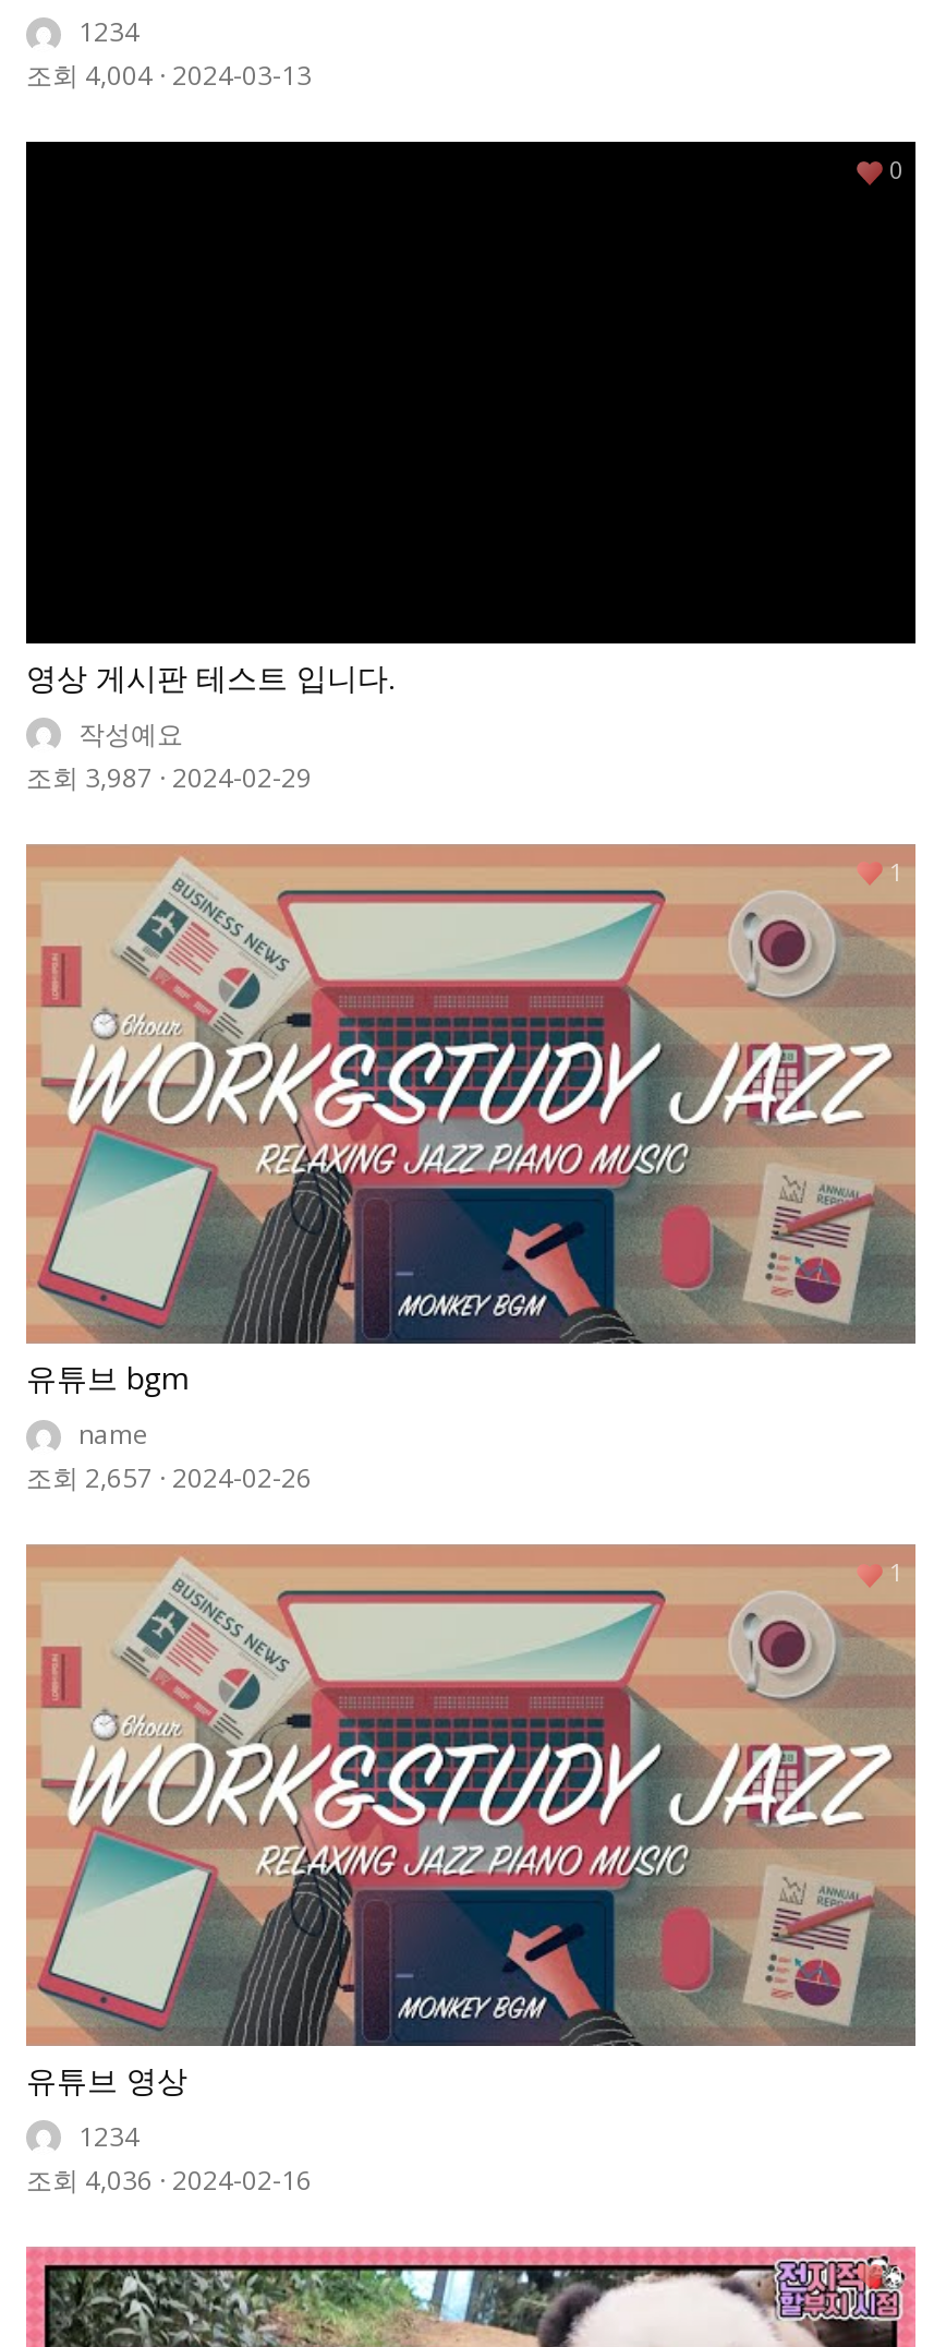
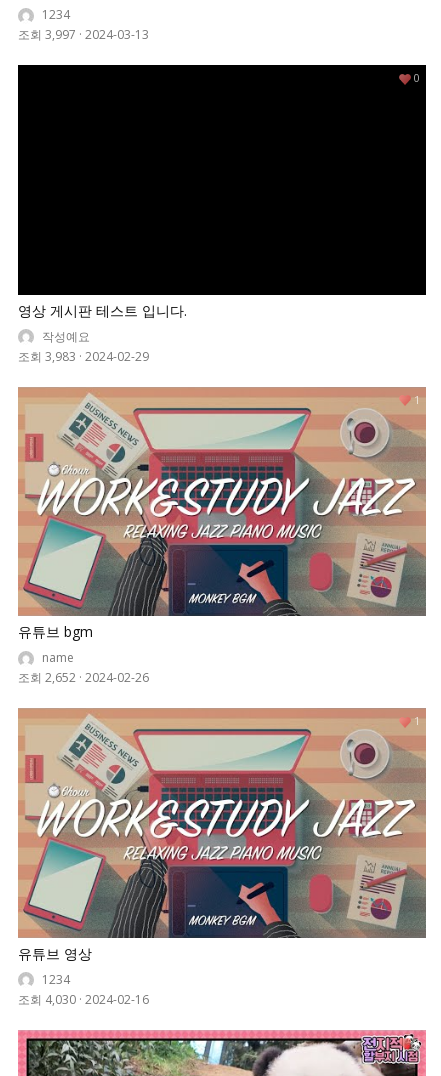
- 조회 4,004 · 2024-03-13
+ 조회 3,997 · 2024-03-13

- 조회 3,987 · 2024-02-29
+ 조회 3,983 · 2024-02-29

- 조회 2,657 · 2024-02-26
+ 조회 2,652 · 2024-02-26

- 조회 4,036 · 2024-02-16
+ 조회 4,030 · 2024-02-16
